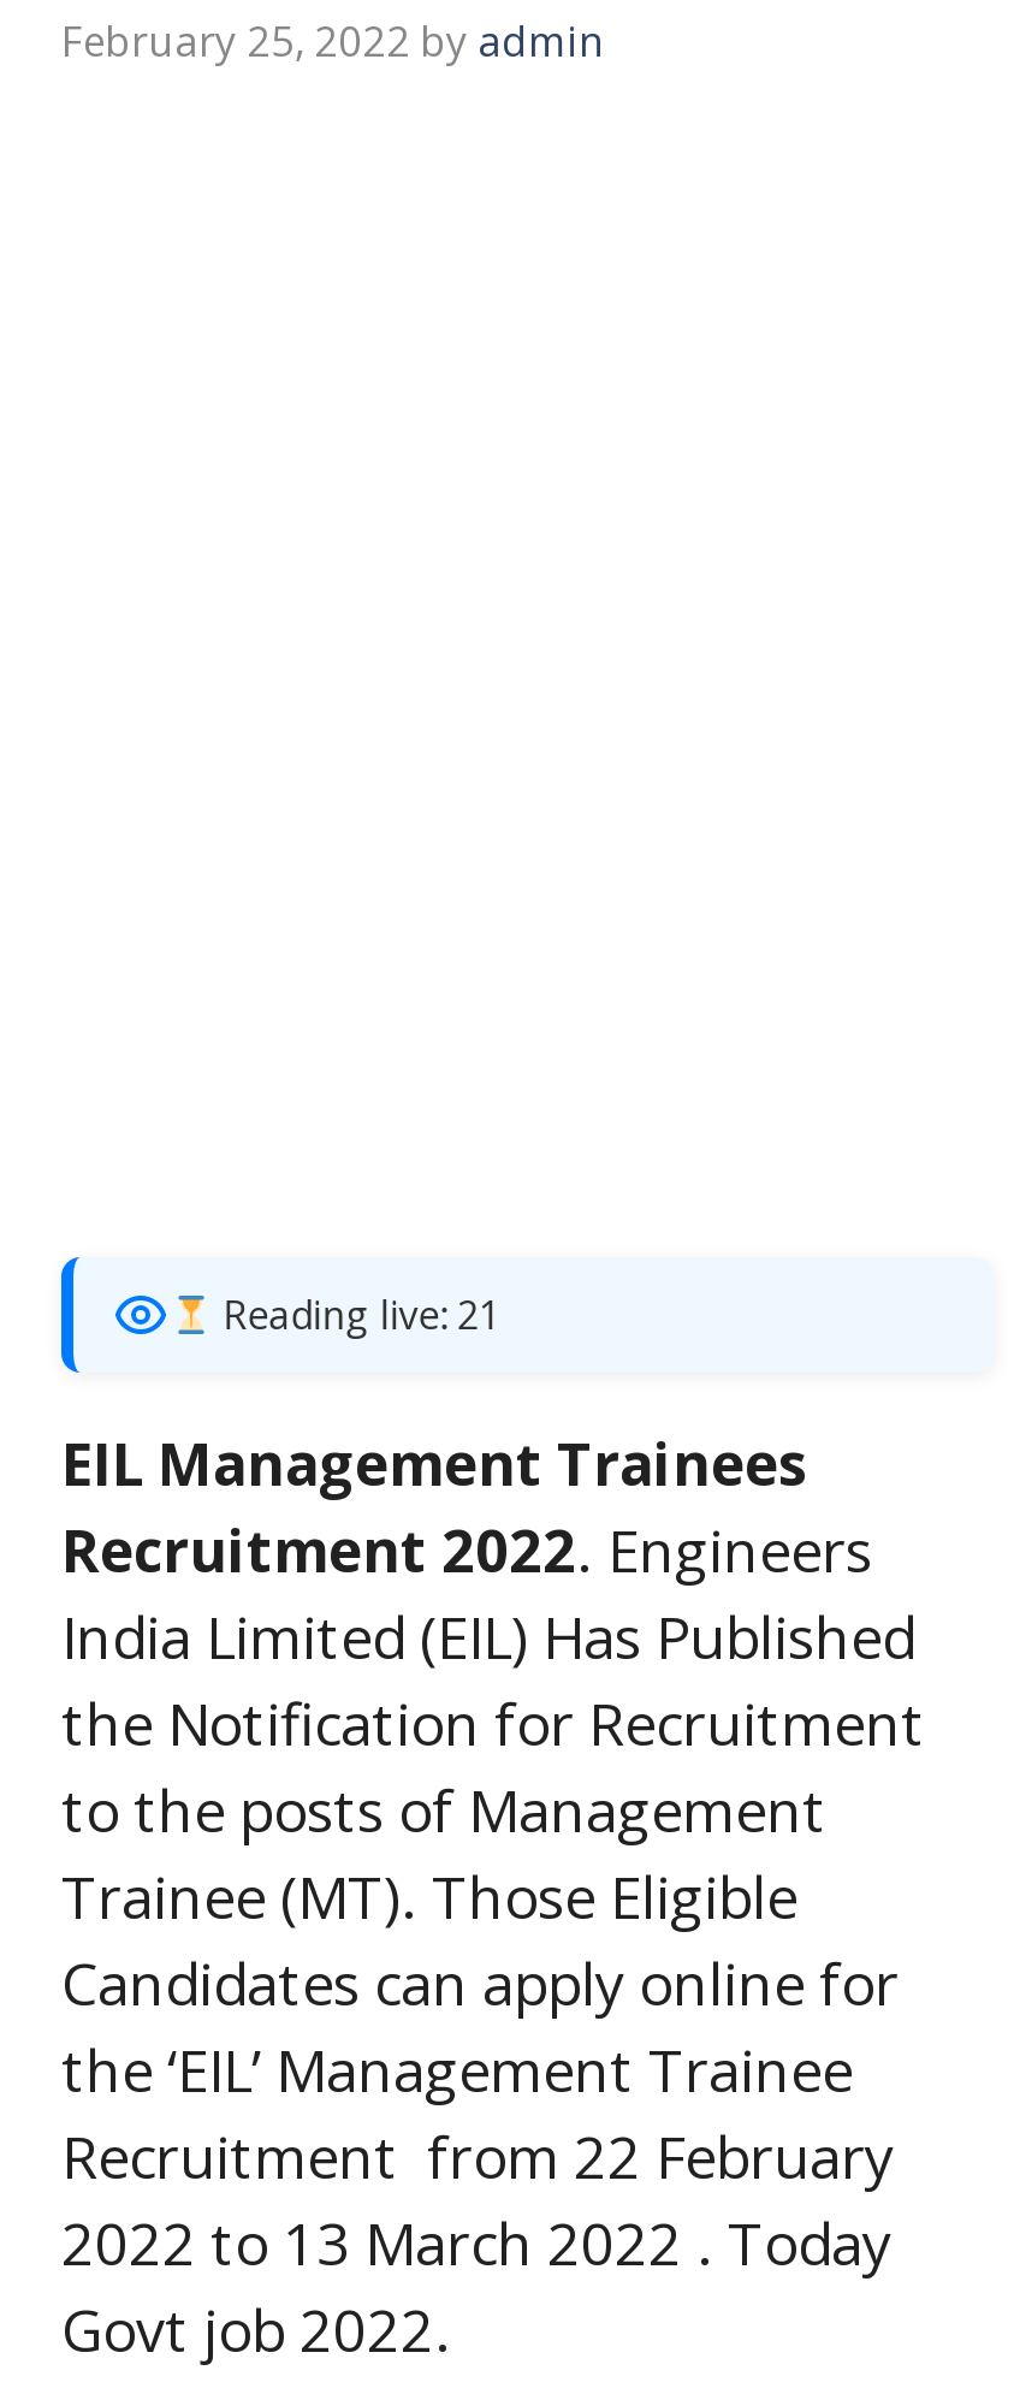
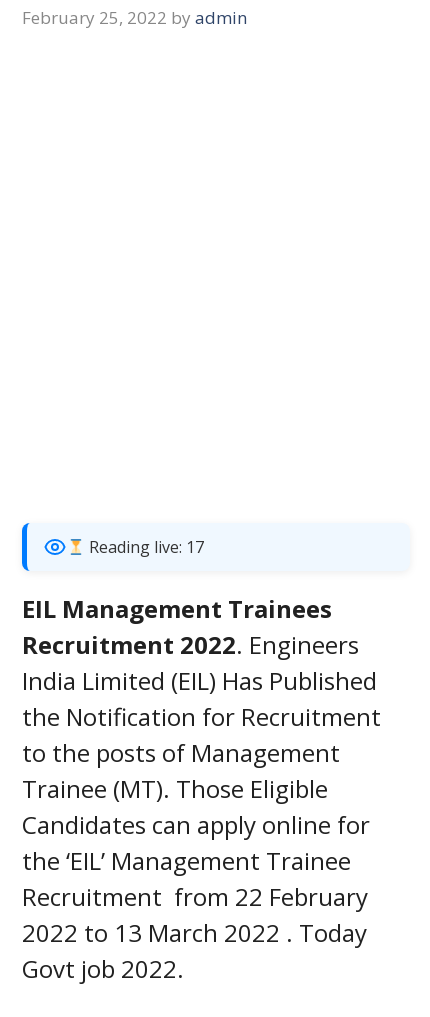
- Reading live: 21
+ Reading live: 17
